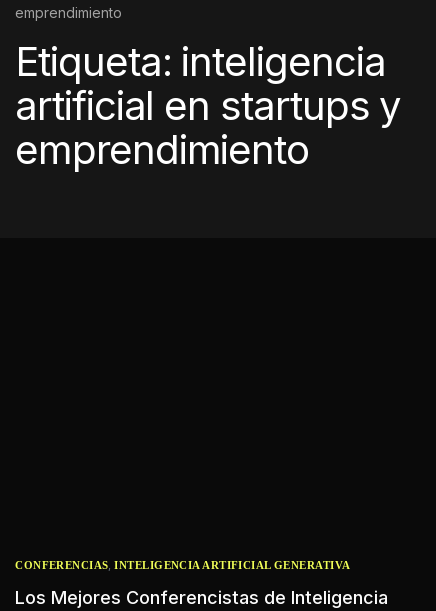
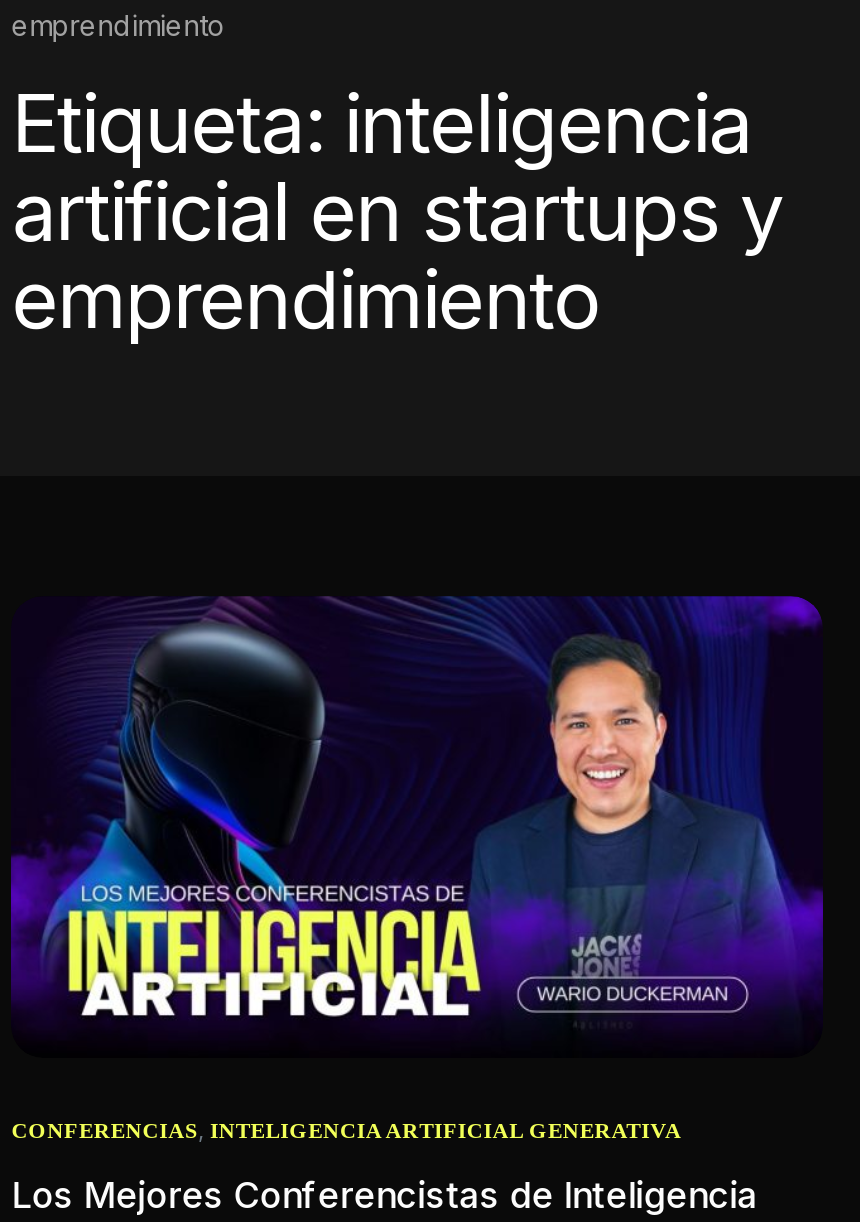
+ [image]
